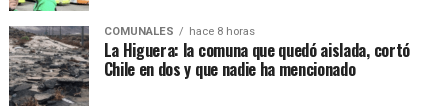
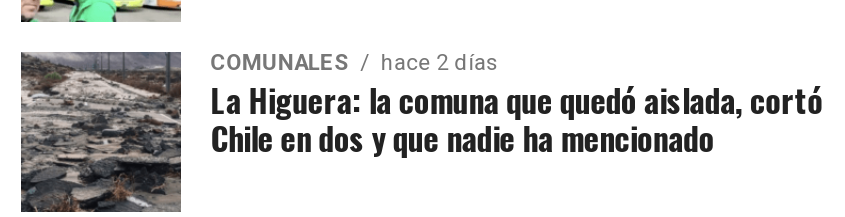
- COMUNALES hace 8 horas
+ COMUNALES hace 2 días
